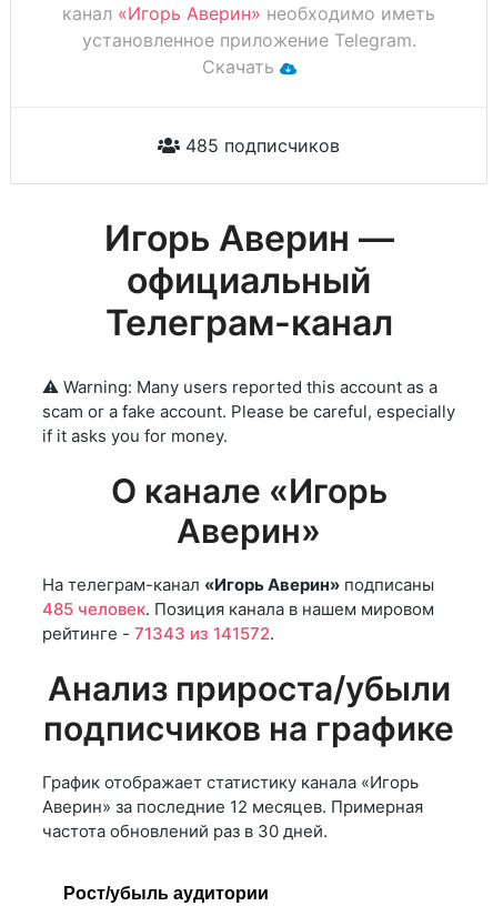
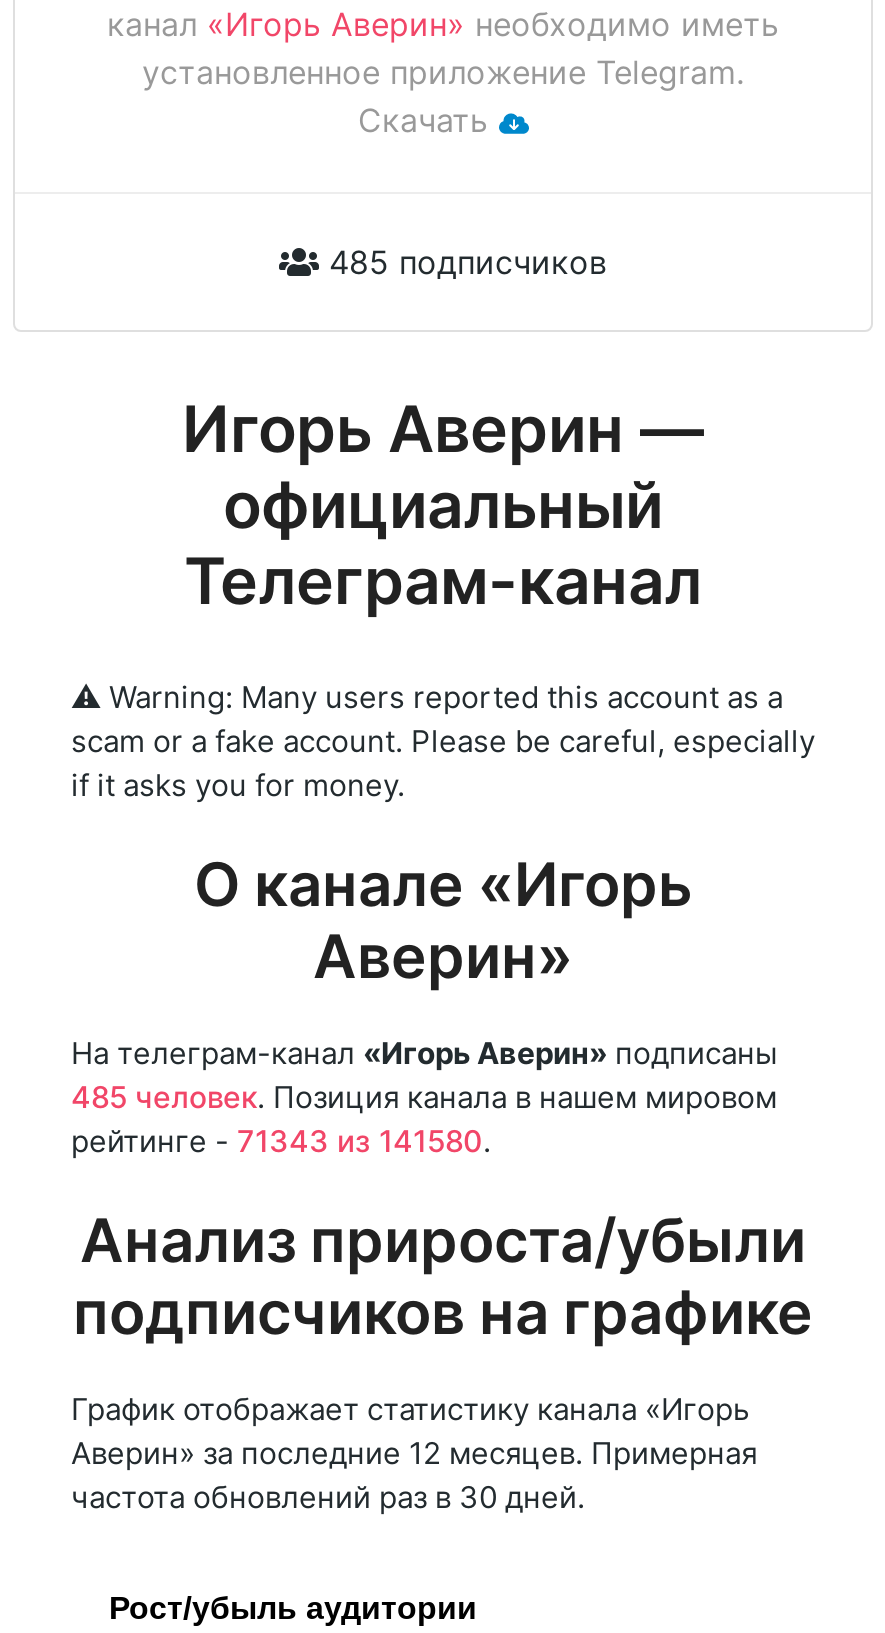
- рейтинге - 71343 из 141572.
+ рейтинге - 71343 из 141580.
